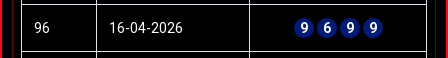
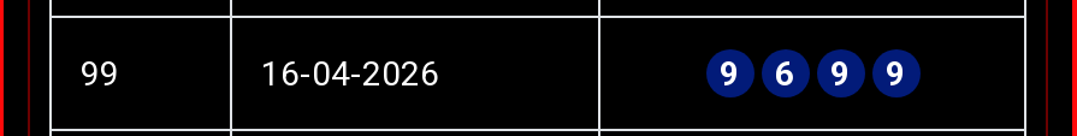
- 96
+ 99
